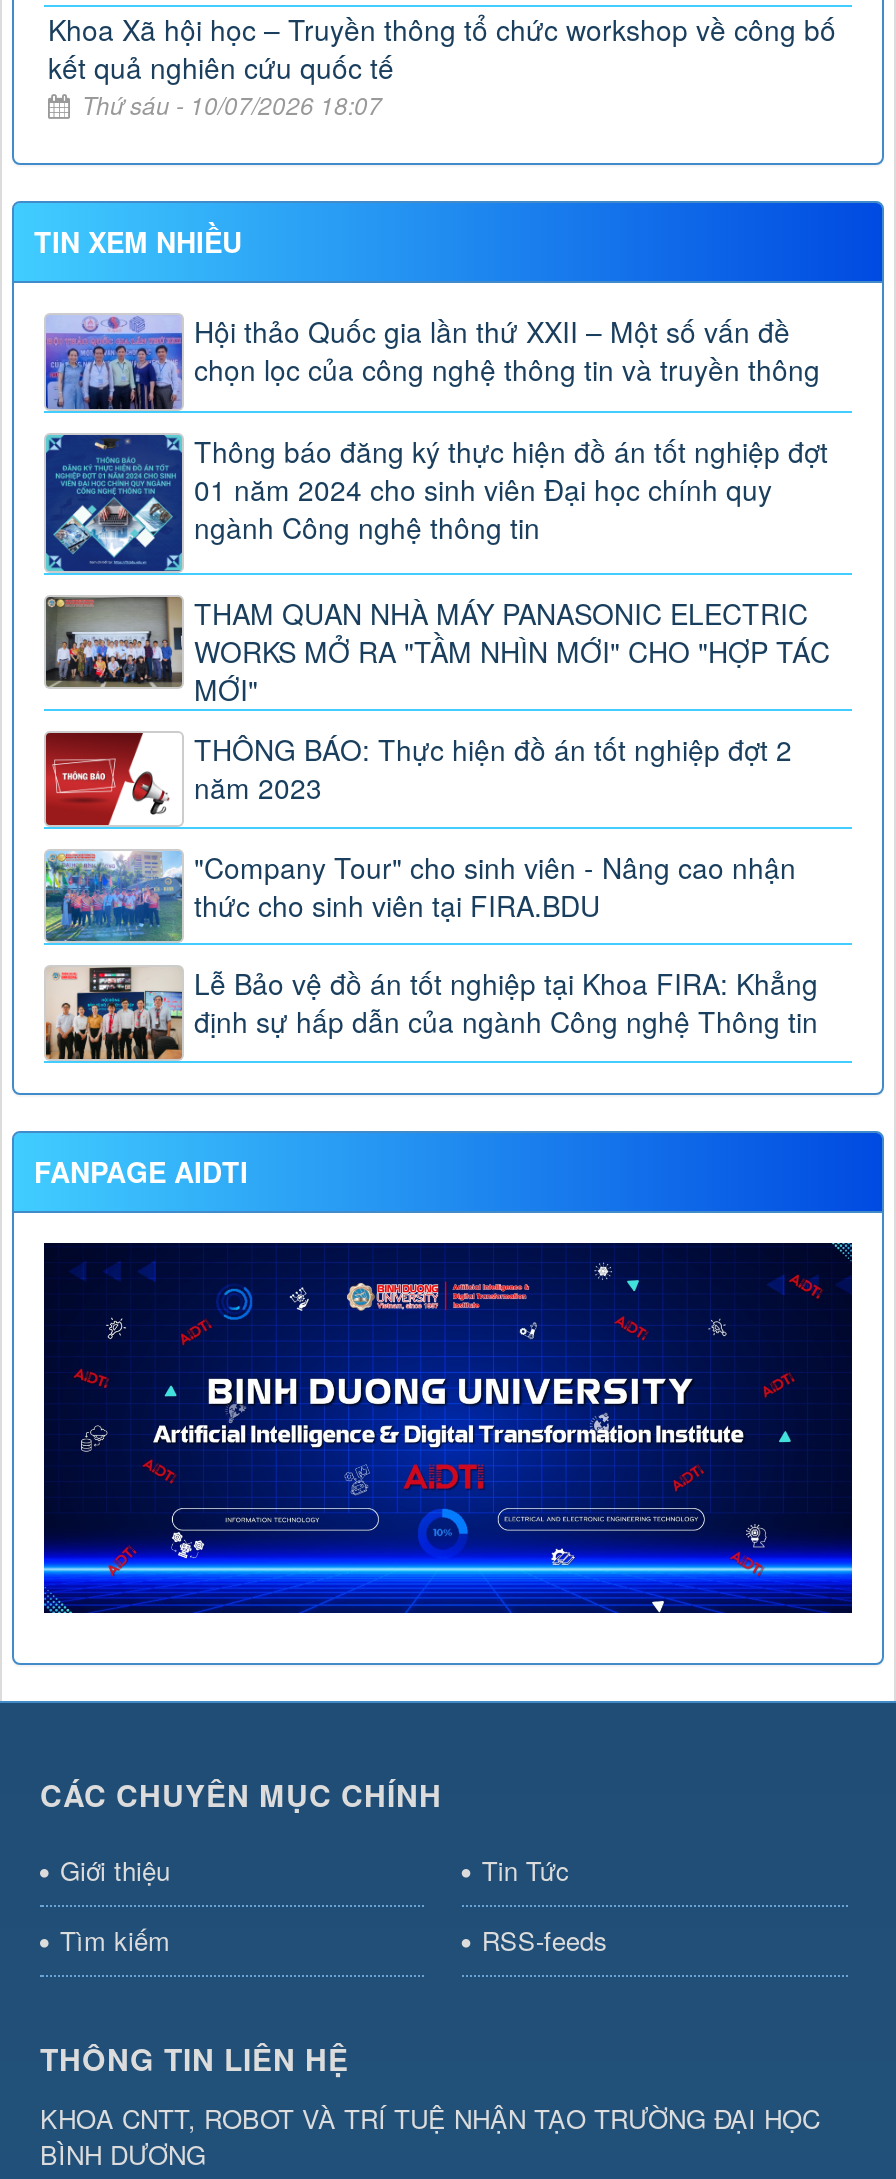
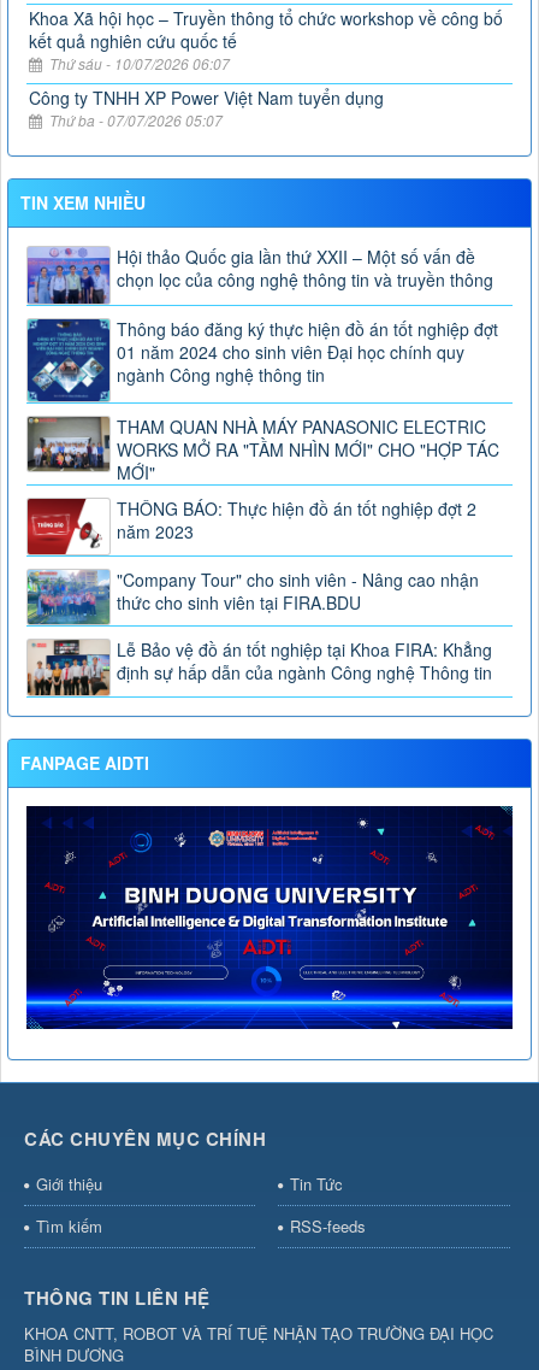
- Thứ sáu - 10/07/2026 18:07
+ Thứ sáu - 10/07/2026 06:07
+ Công ty TNHH XP Power Việt Nam tuyển dụng
+ Thứ ba - 07/07/2026 05:07
